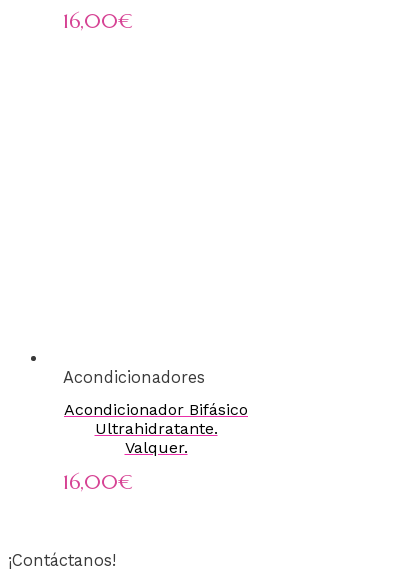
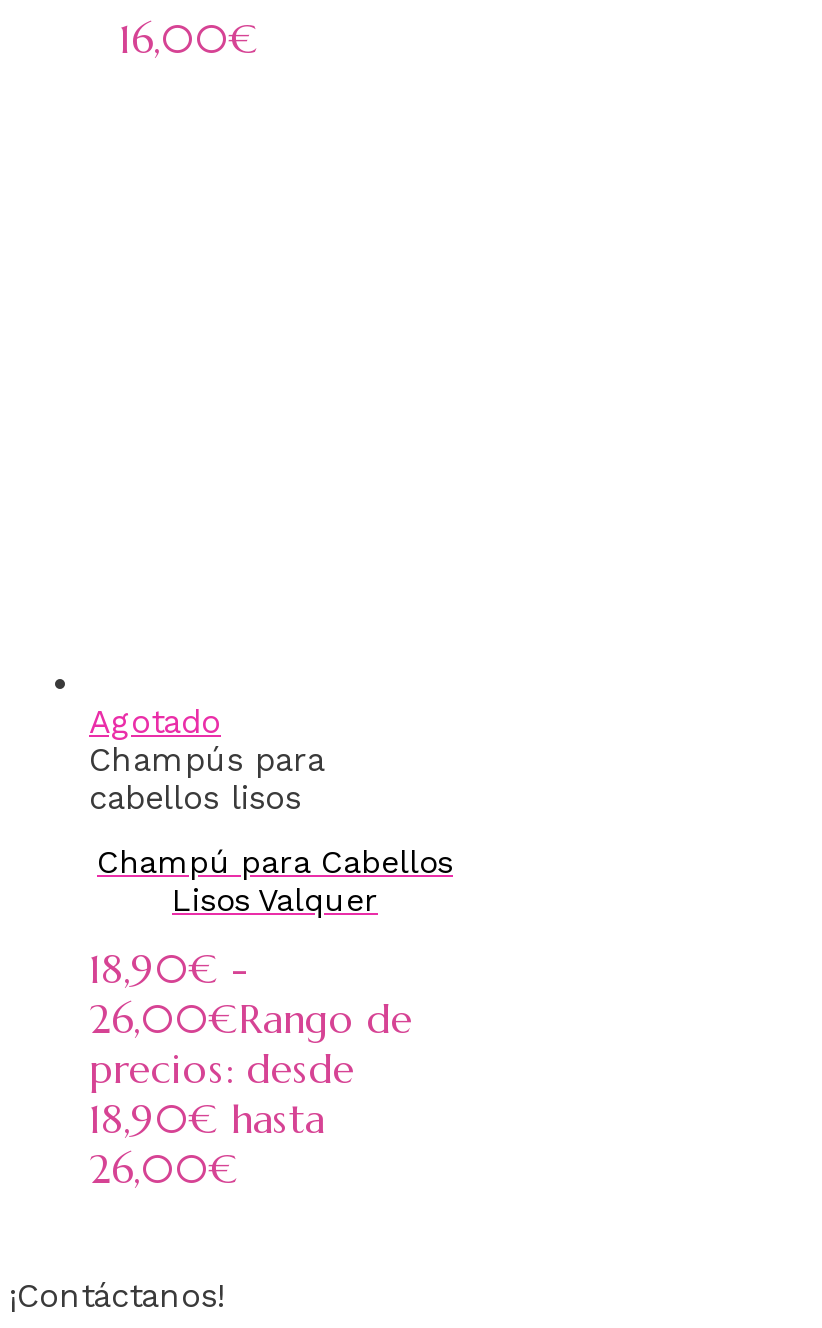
- Acondicionadores
+ Agotado
+ Champús para
+ cabellos lisos

- Acondicionador Bifásico
- Ultrahidratante.
- Valquer.
+ Champú para Cabellos
+ Lisos Valquer

- 16,00€
+ 18,90€ -
+ 26,00€Rango de
+ precios: desde
+ 18,90€ hasta
+ 26,00€
